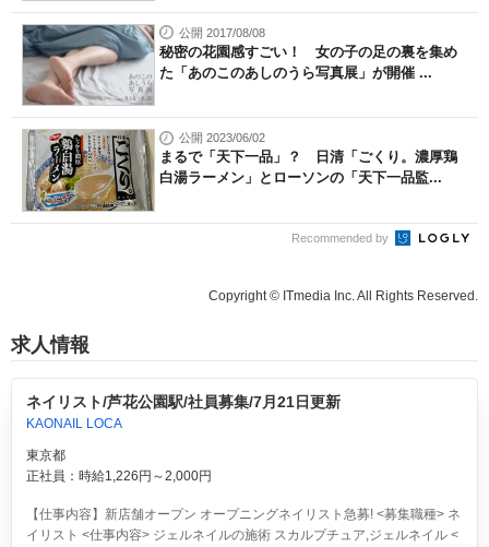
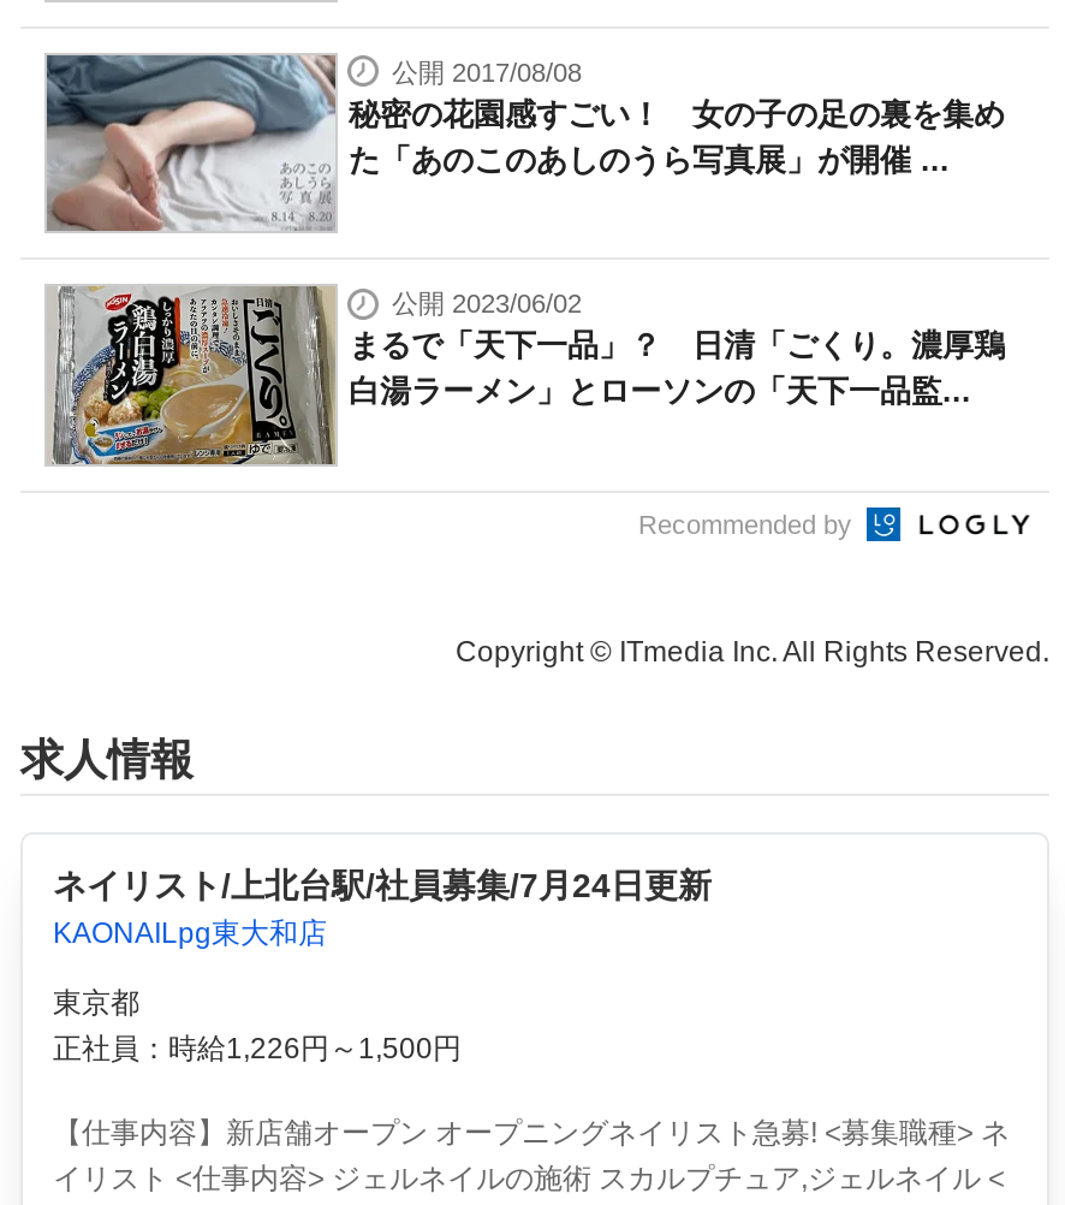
- ネイリスト/芦花公園駅/社員募集/7月21日更新
- KAONAIL LOCA
+ ネイリスト/上北台駅/社員募集/7月24日更新
+ KAONAILpg東大和店

- 正社員：時給1,226円～2,000円
+ 正社員：時給1,226円～1,500円
